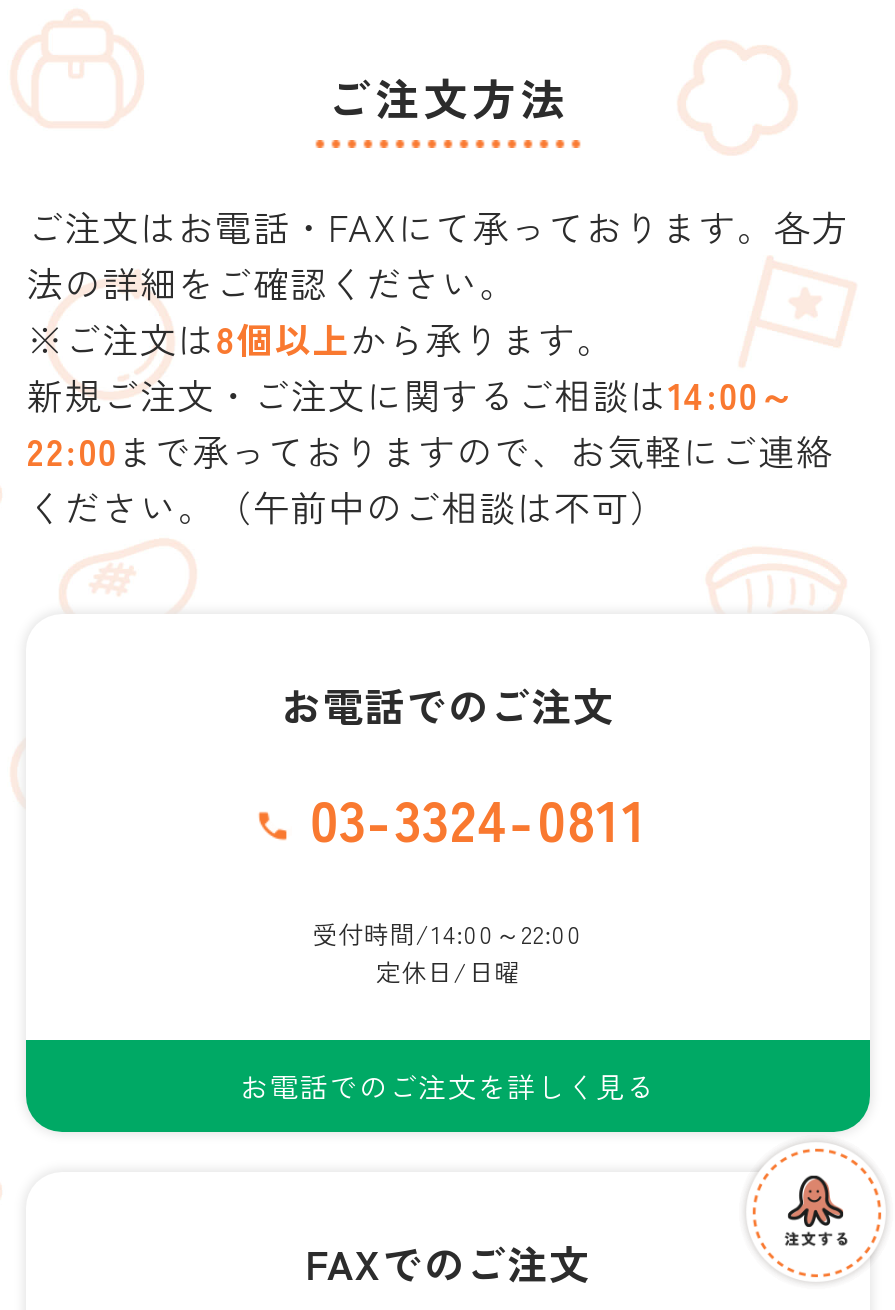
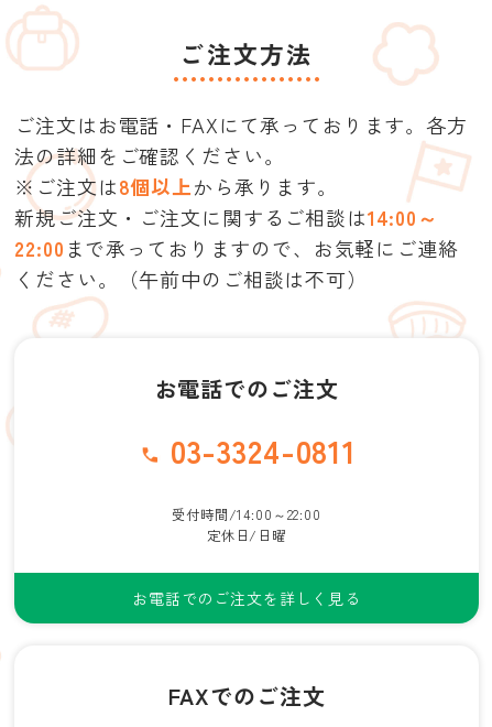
- [image]
